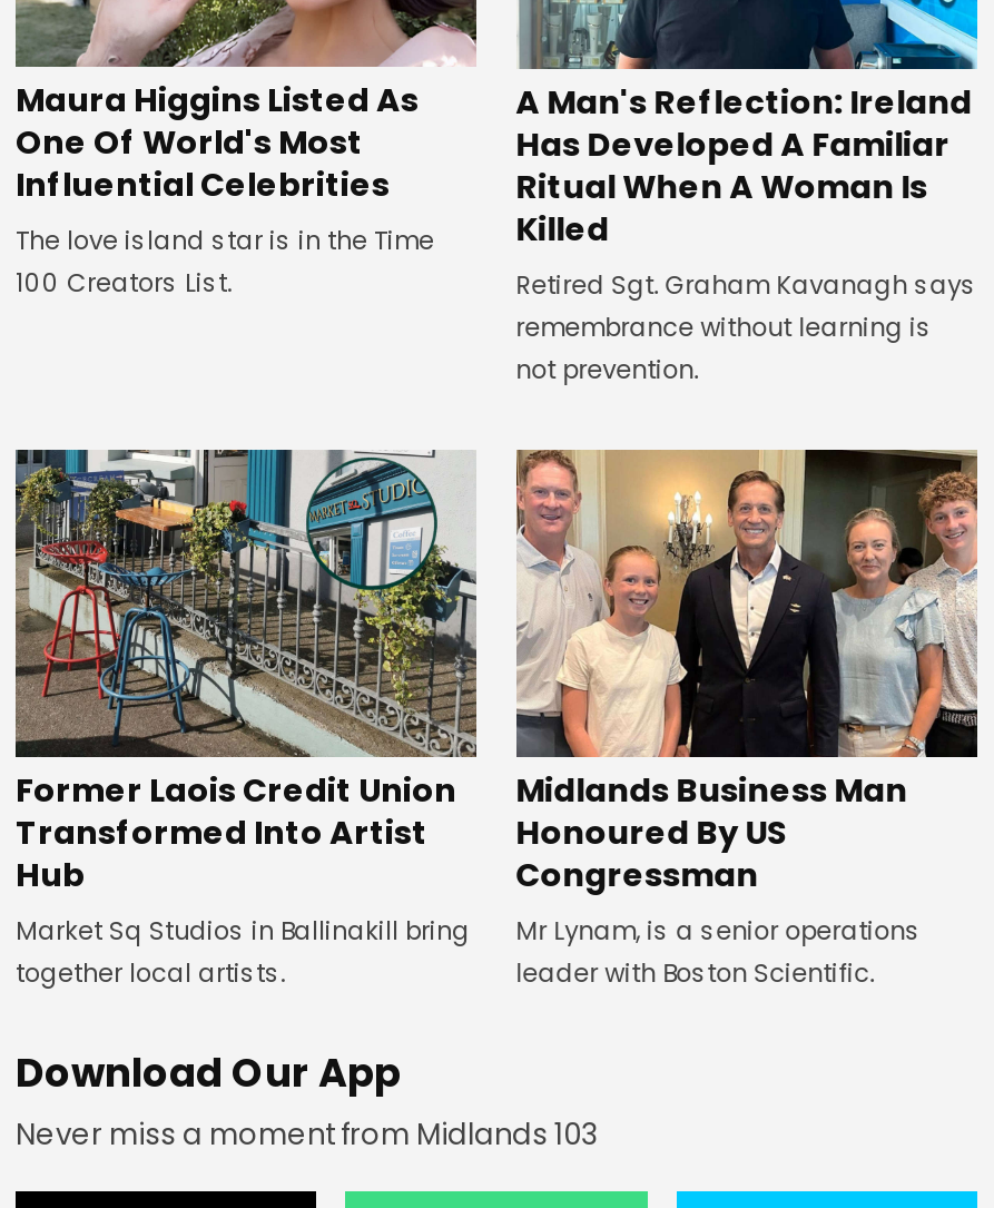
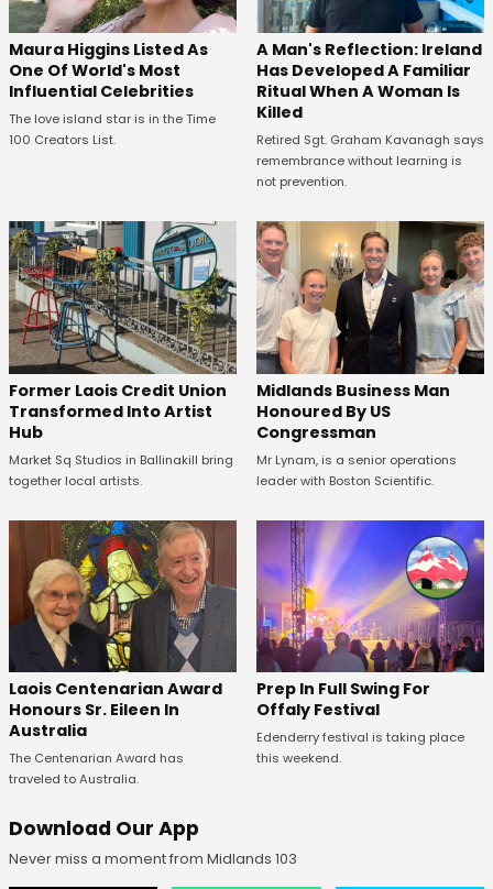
+ [image]
+ Laois Centenarian Award
+ Honours Sr. Eileen In
+ Australia
+ The Centenarian Award has
+ traveled to Australia.

+ [image]
+ Prep In Full Swing For
+ Offaly Festival
+ Edenderry festival is taking place
+ this weekend.
